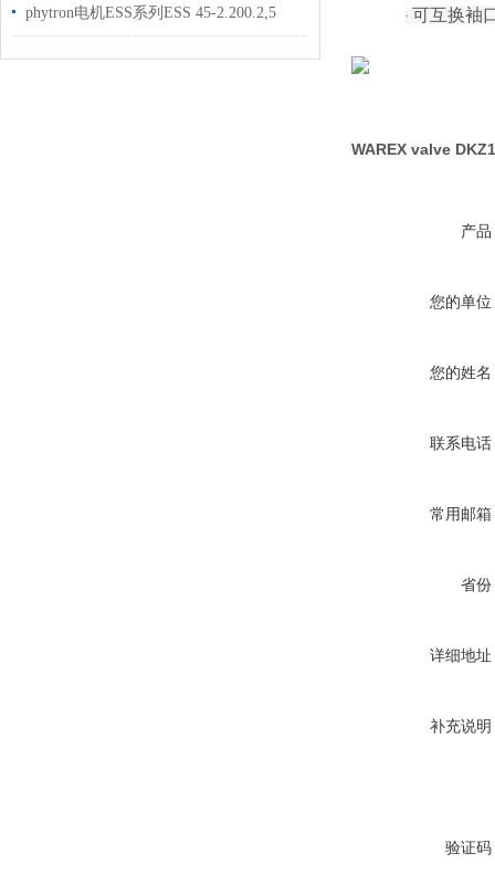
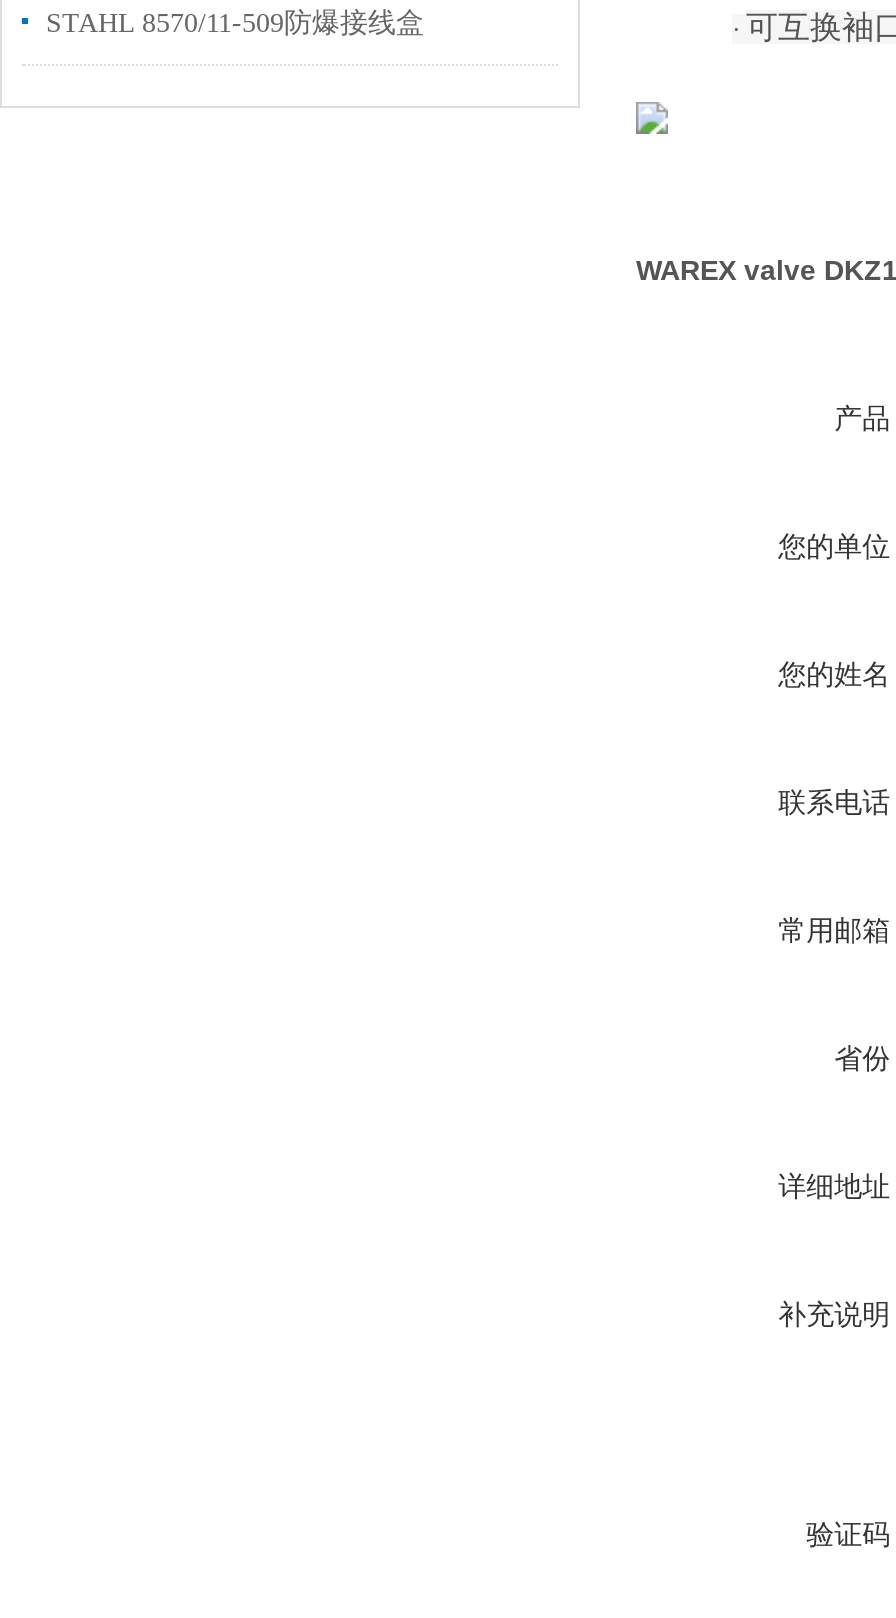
- phytron电机ESS系列ESS 45-2.200.2,5
+ STAHL 8570/11-509防爆接线盒
